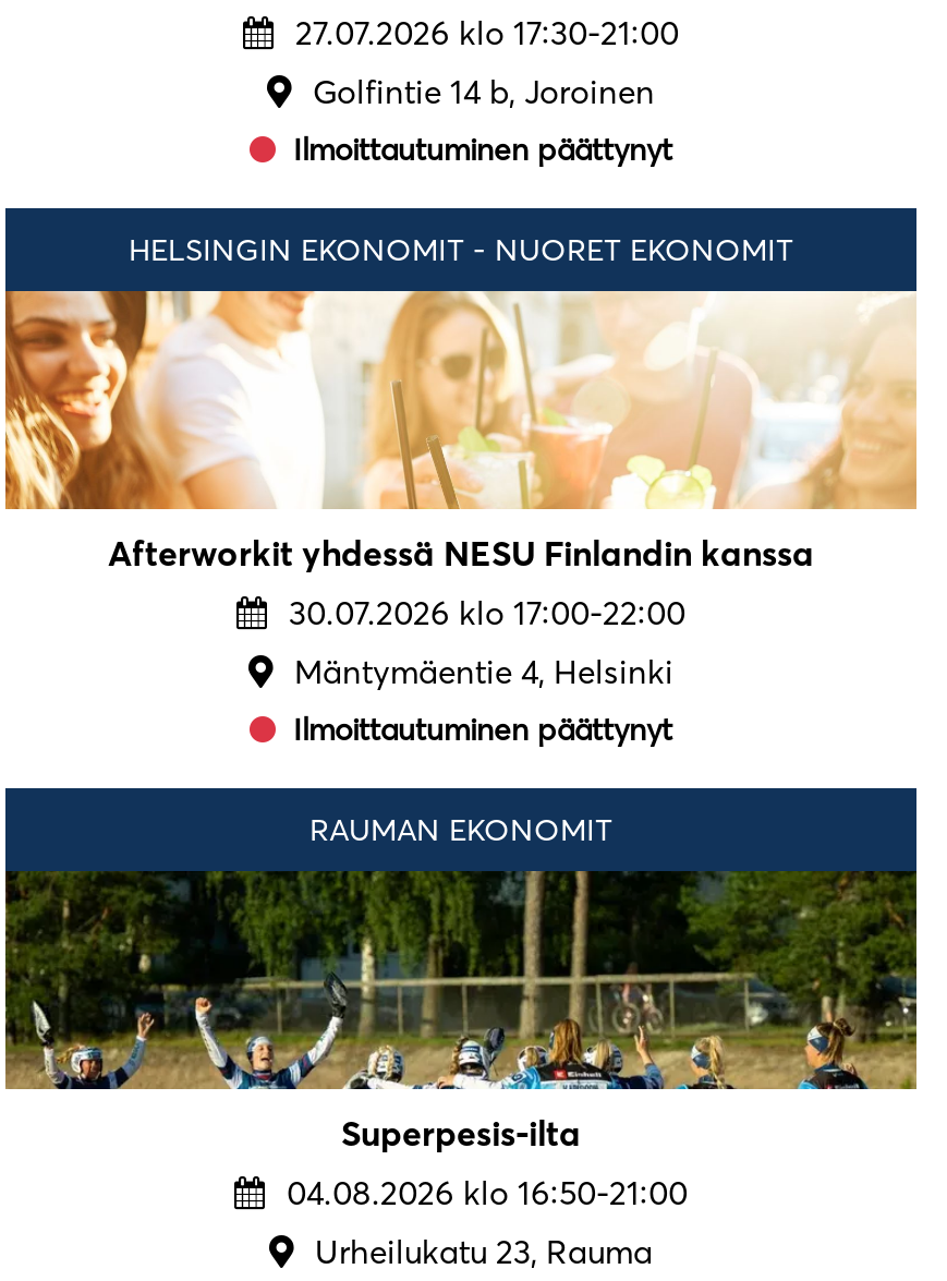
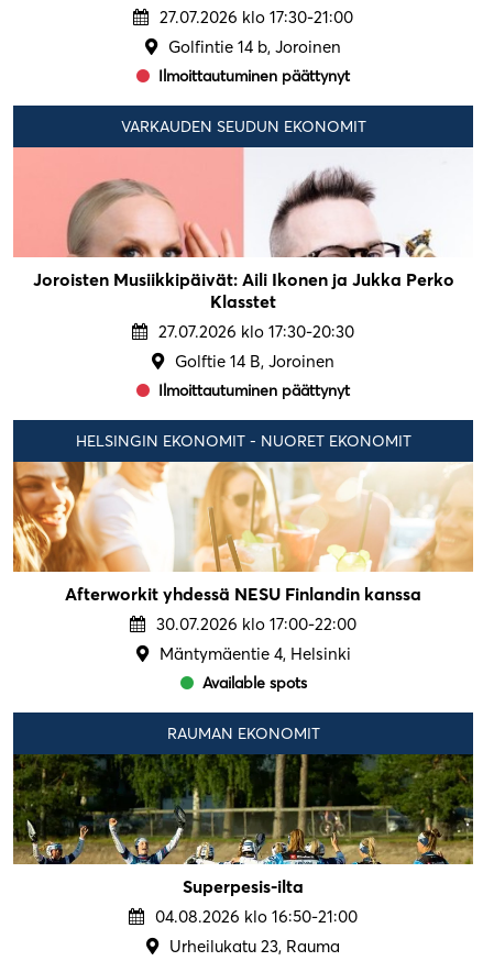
+ [image]
+ Joroisten Musiikkipäivät: Aili Ikonen ja Jukka Perko
+ Klasstet
+ 27.07.2026 klo 17:30-20:30
+ Golftie 14 B, Joroinen
+ Ilmoittautuminen päättynyt

+ VARKAUDEN SEUDUN EKONOMIT

+ [image]

- Ilmoittautuminen päättynyt
+ Available spots
